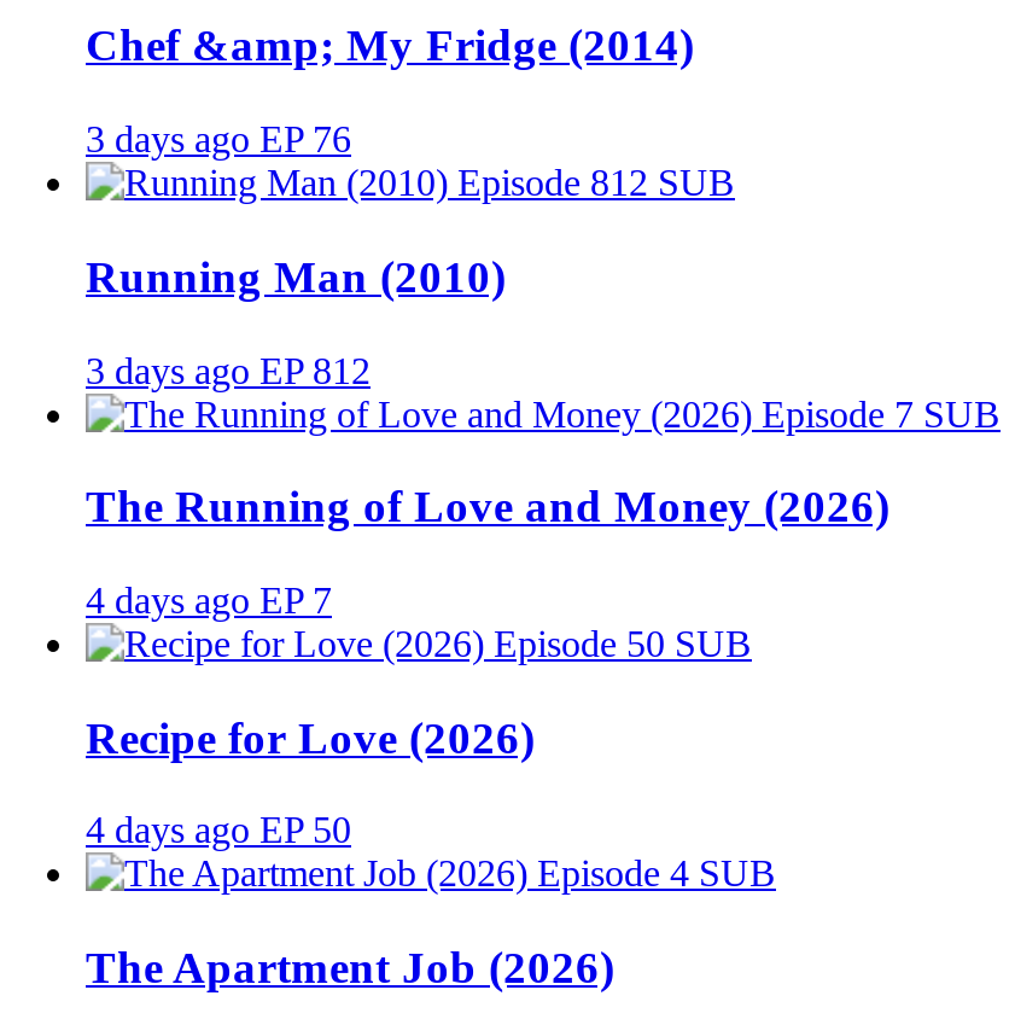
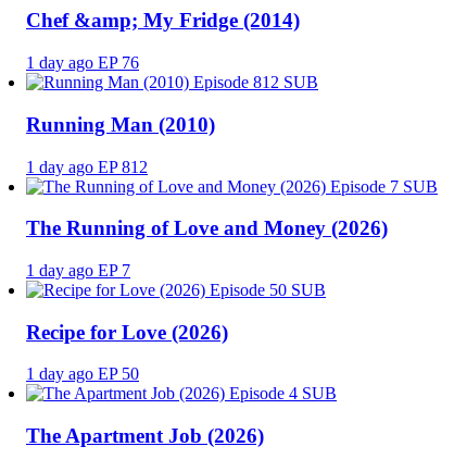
- 3 days ago EP 76
+ 1 day ago EP 76

- 3 days ago EP 812
+ 1 day ago EP 812

- 4 days ago EP 7
+ 1 day ago EP 7

- 4 days ago EP 50
+ 1 day ago EP 50
